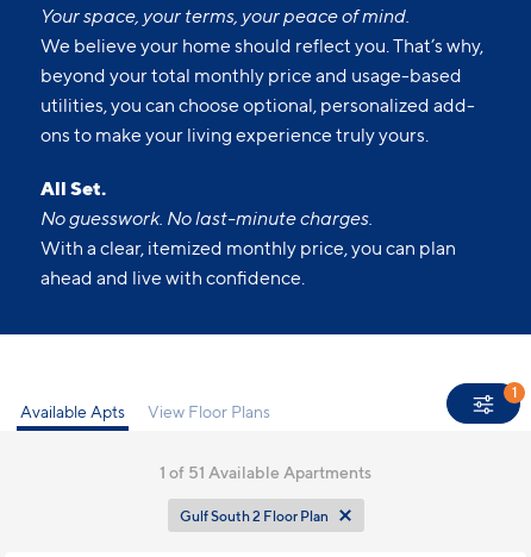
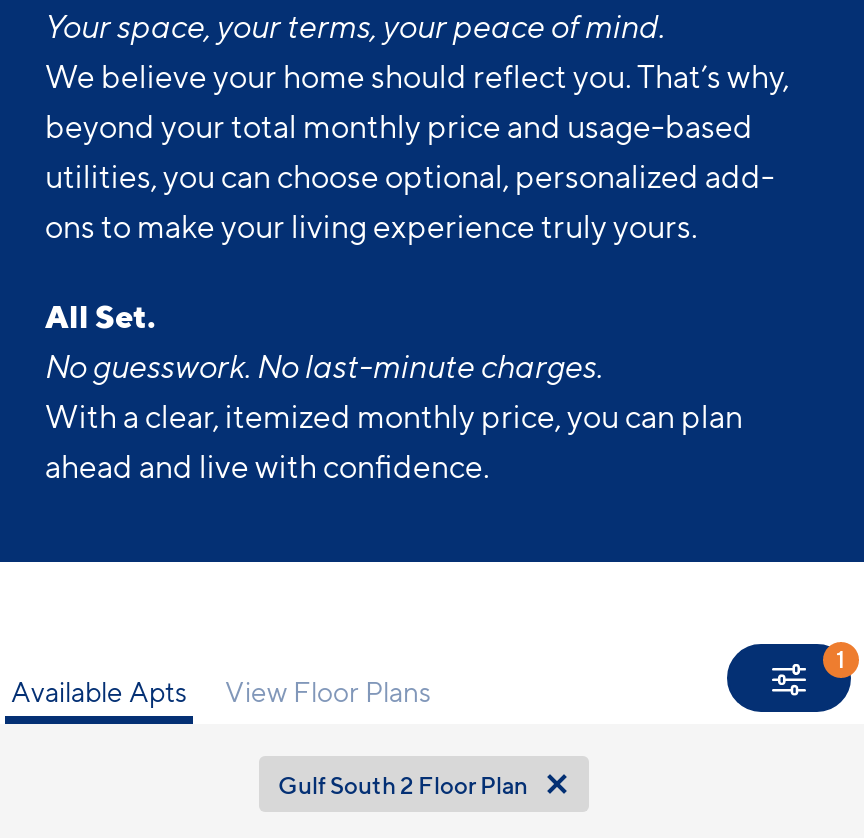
- 1 of 51 Available Apartments
